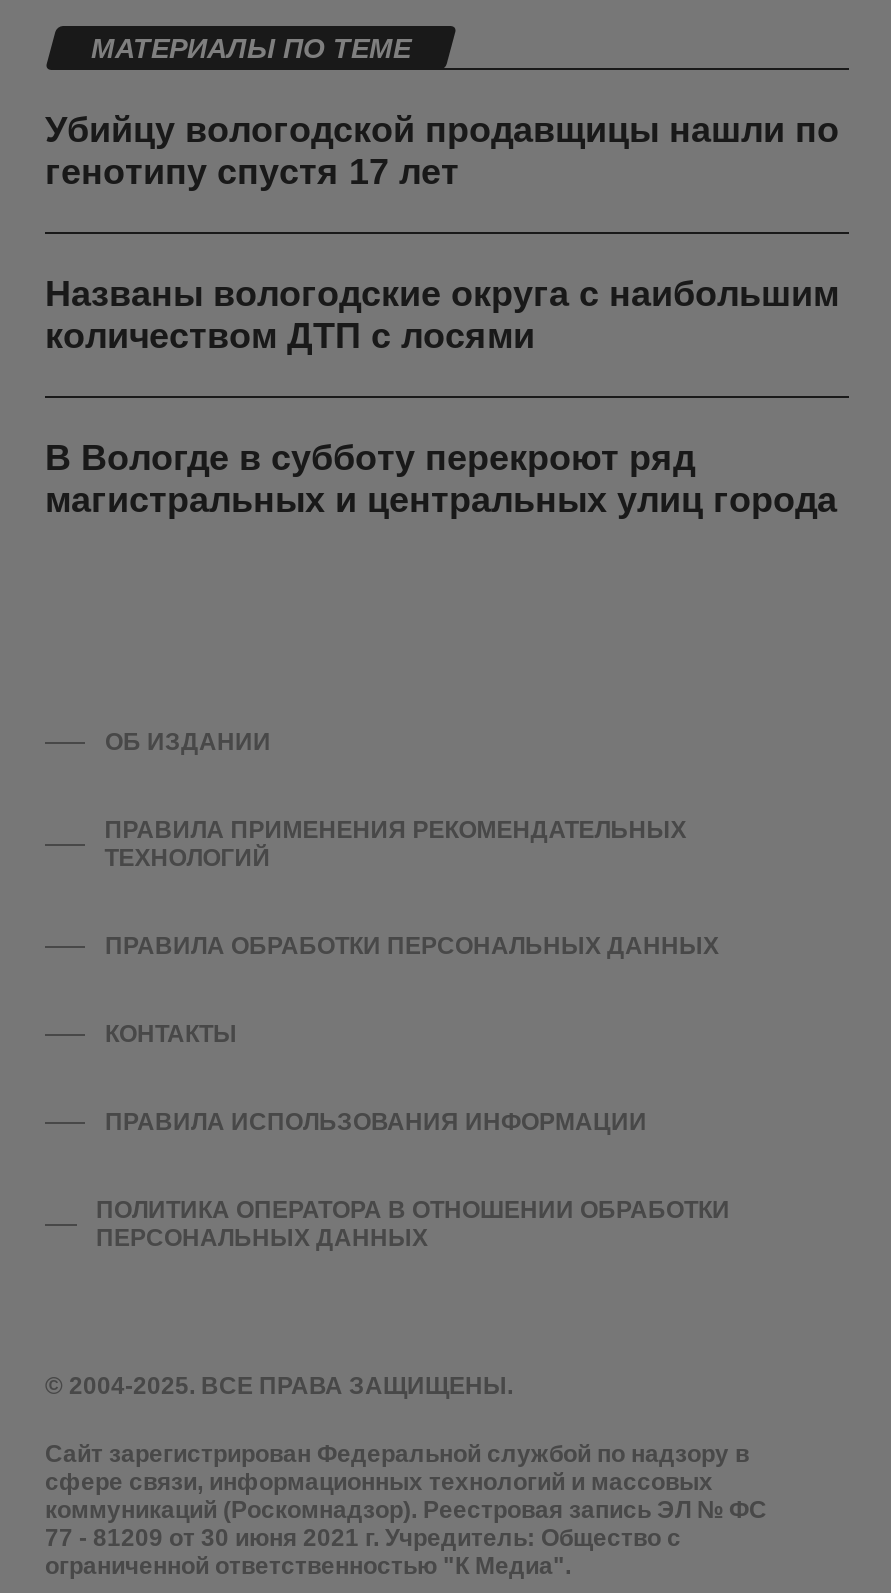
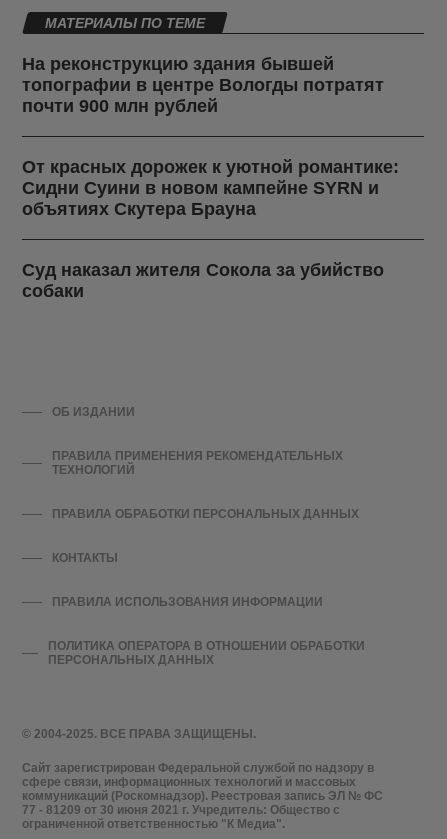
- Убийцу вологодской продавщицы нашли по
- генотипу спустя 17 лет
+ На реконструкцию здания бывшей
+ топографии в центре Вологды потратят
+ почти 900 млн рублей

- Названы вологодские округа с наибольшим
- количеством ДТП с лосями
+ От красных дорожек к уютной романтике:
+ Сидни Суини в новом кампейне SYRN и
+ объятиях Скутера Брауна

- В Вологде в субботу перекроют ряд
- магистральных и центральных улиц города
+ Суд наказал жителя Сокола за убийство
+ собаки
